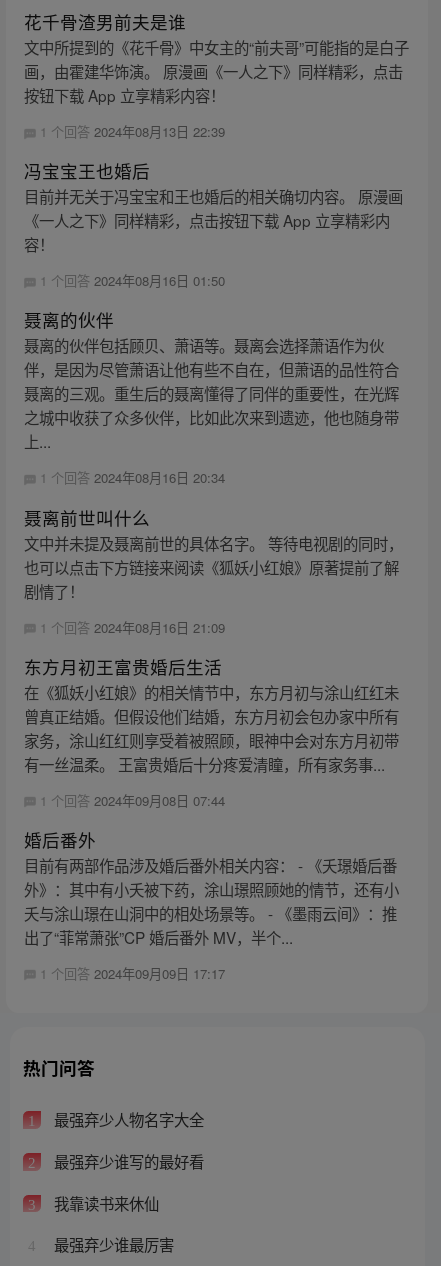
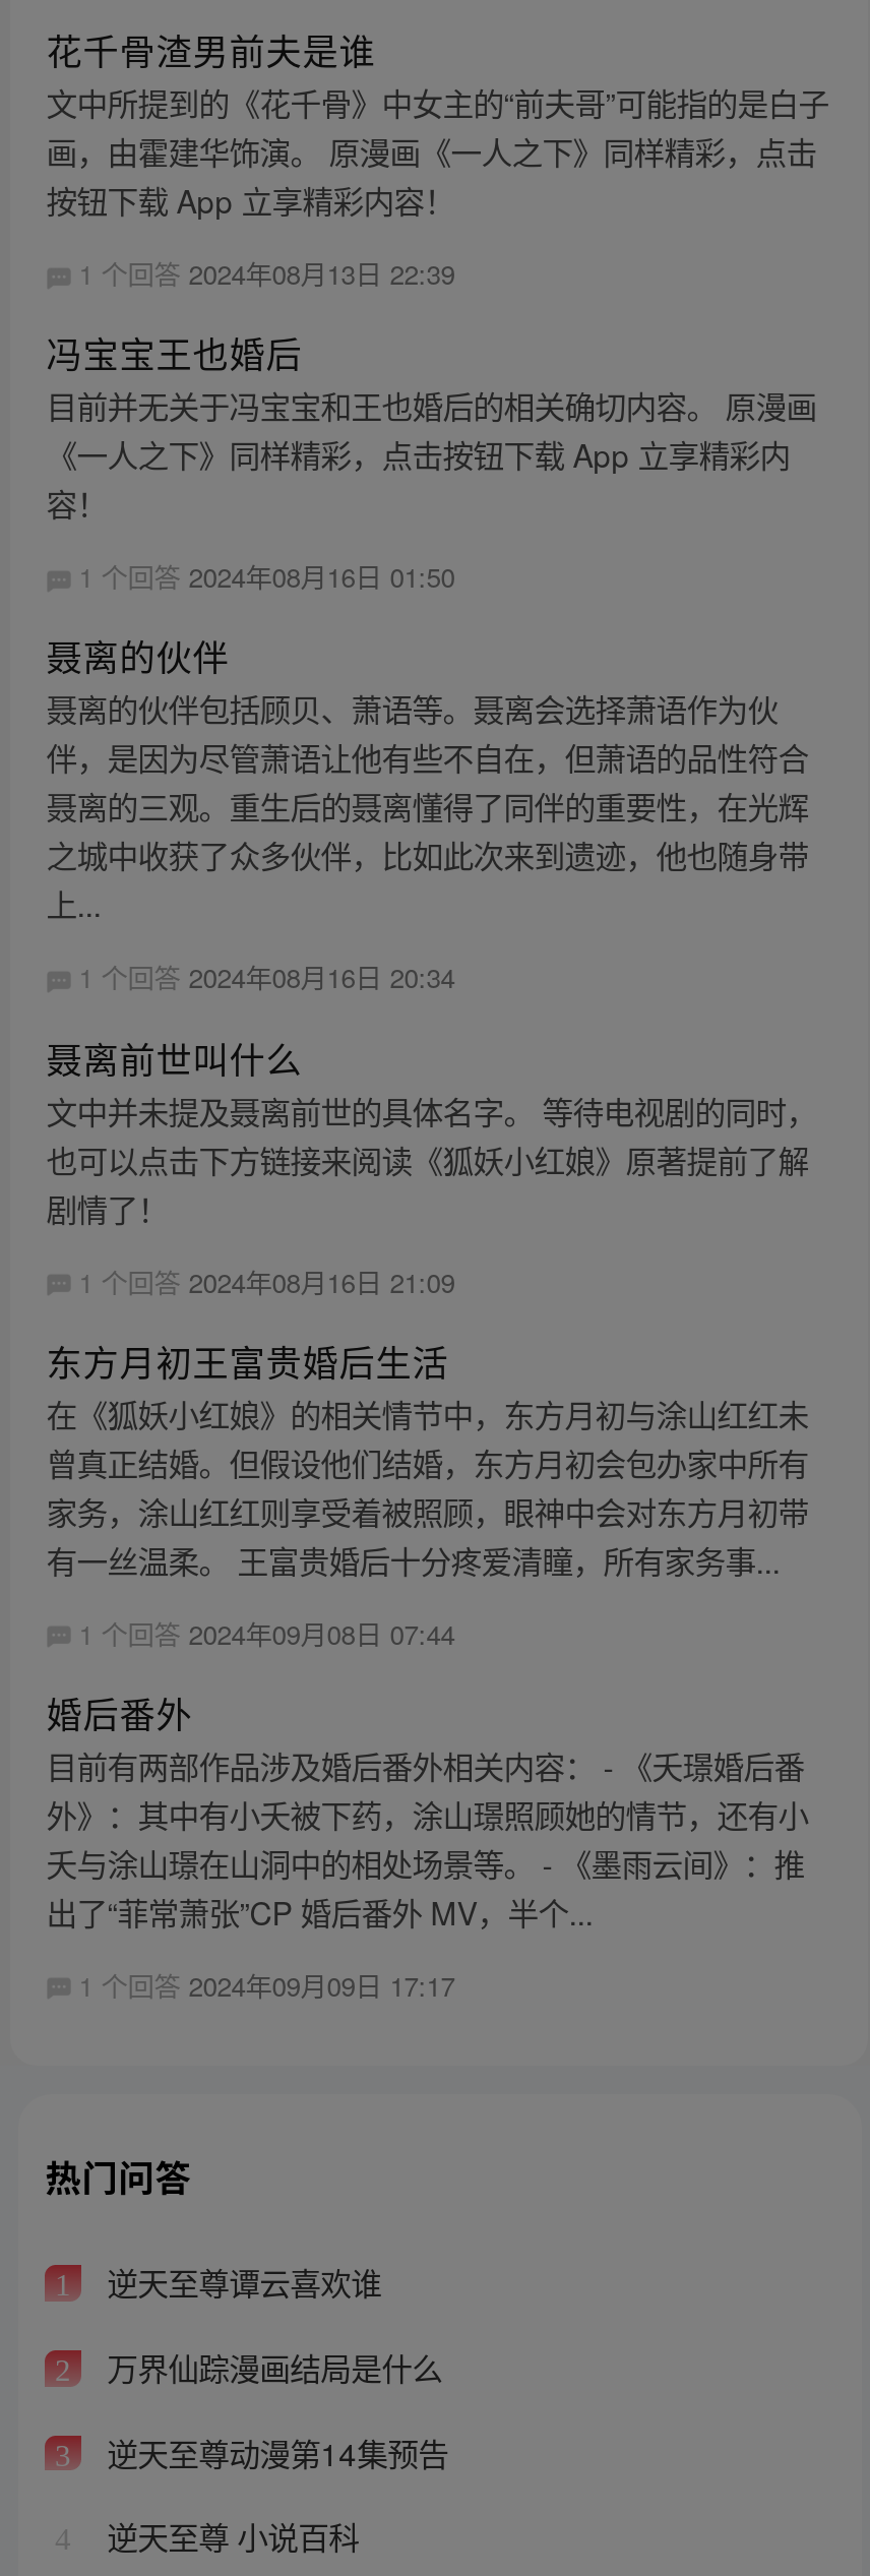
- 最强弃少人物名字大全
+ 逆天至尊谭云喜欢谁

- 最强弃少谁写的最好看
+ 万界仙踪漫画结局是什么

- 我靠读书来休仙
+ 逆天至尊动漫第14集预告

- 最强弃少谁最厉害
+ 逆天至尊 小说百科
